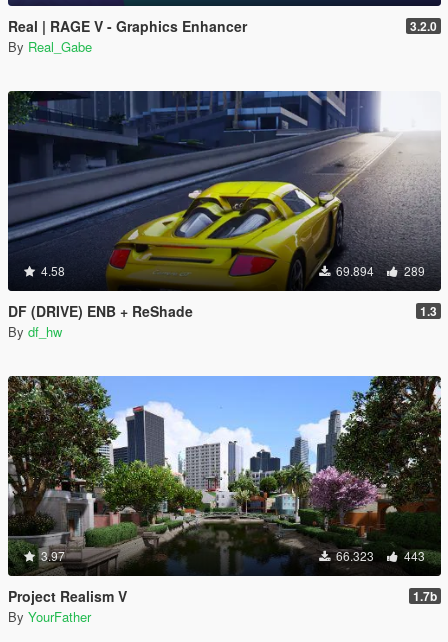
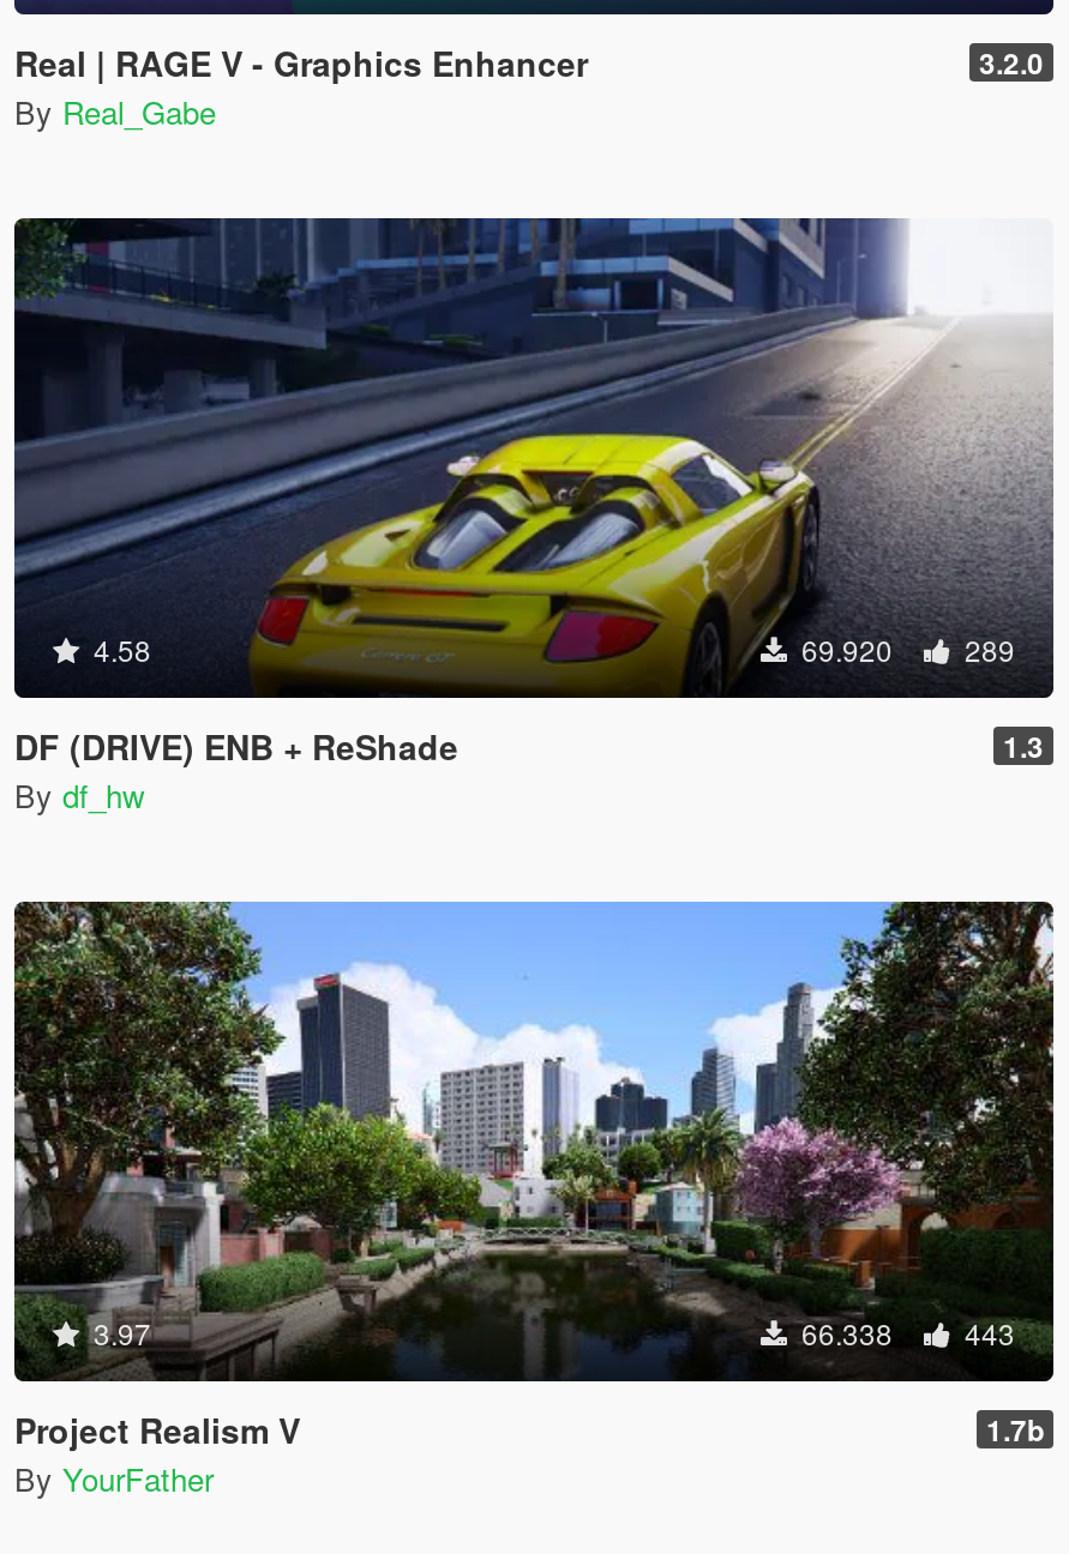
- 69.894 289
+ 69.920 289

- 66.323 443
+ 66.338 443
